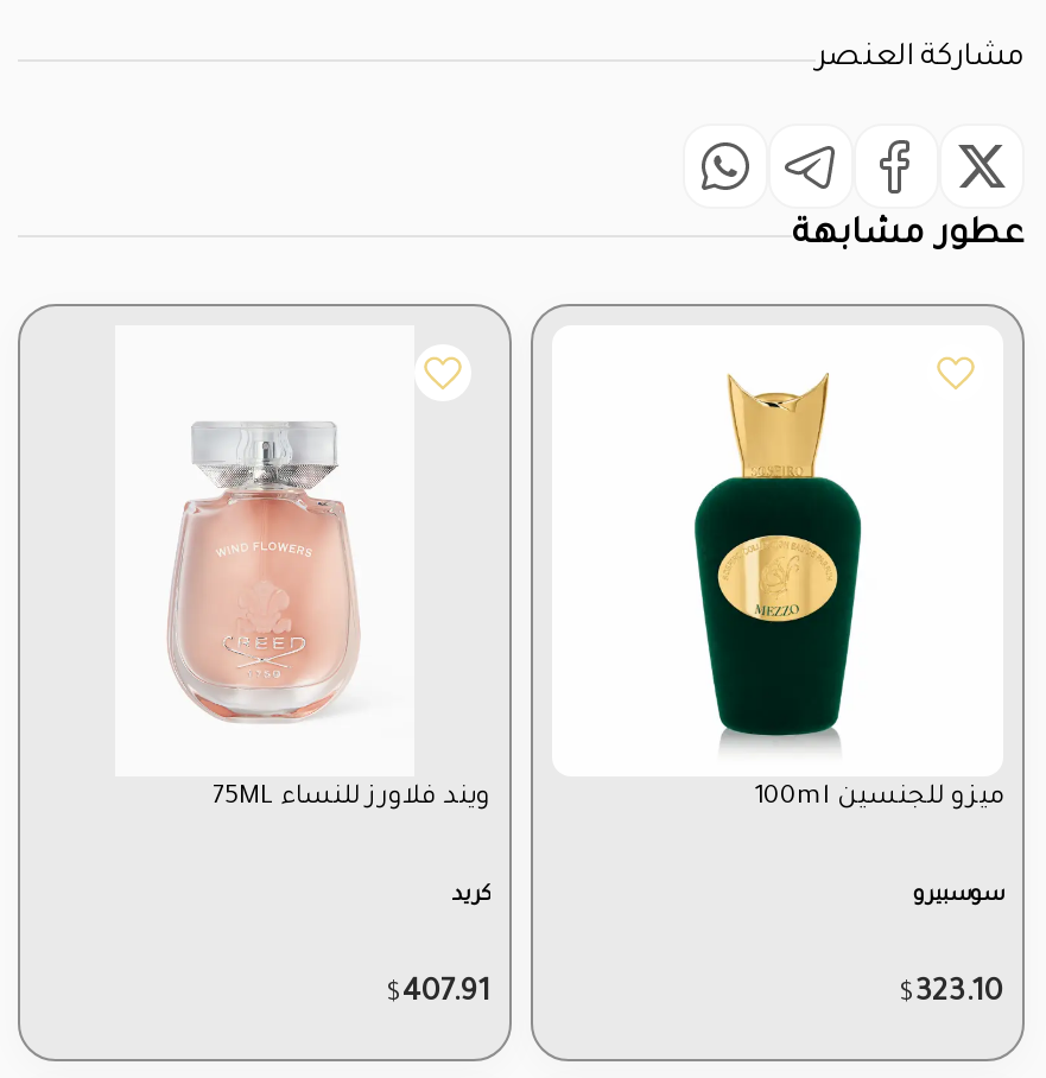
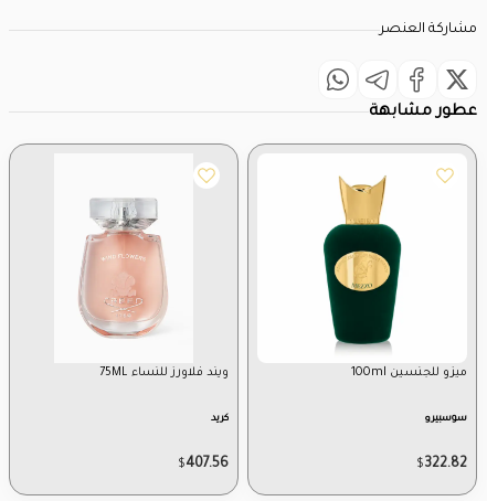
- 407.91
+ 407.56

- 323.10
+ 322.82
